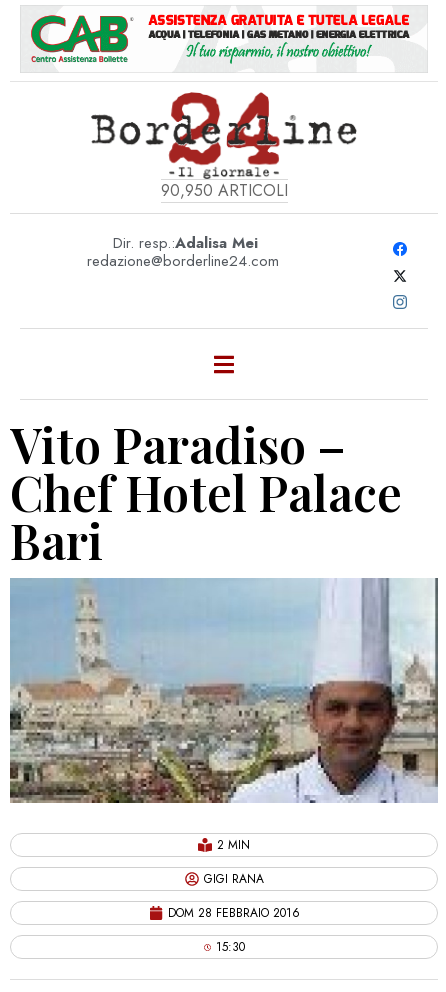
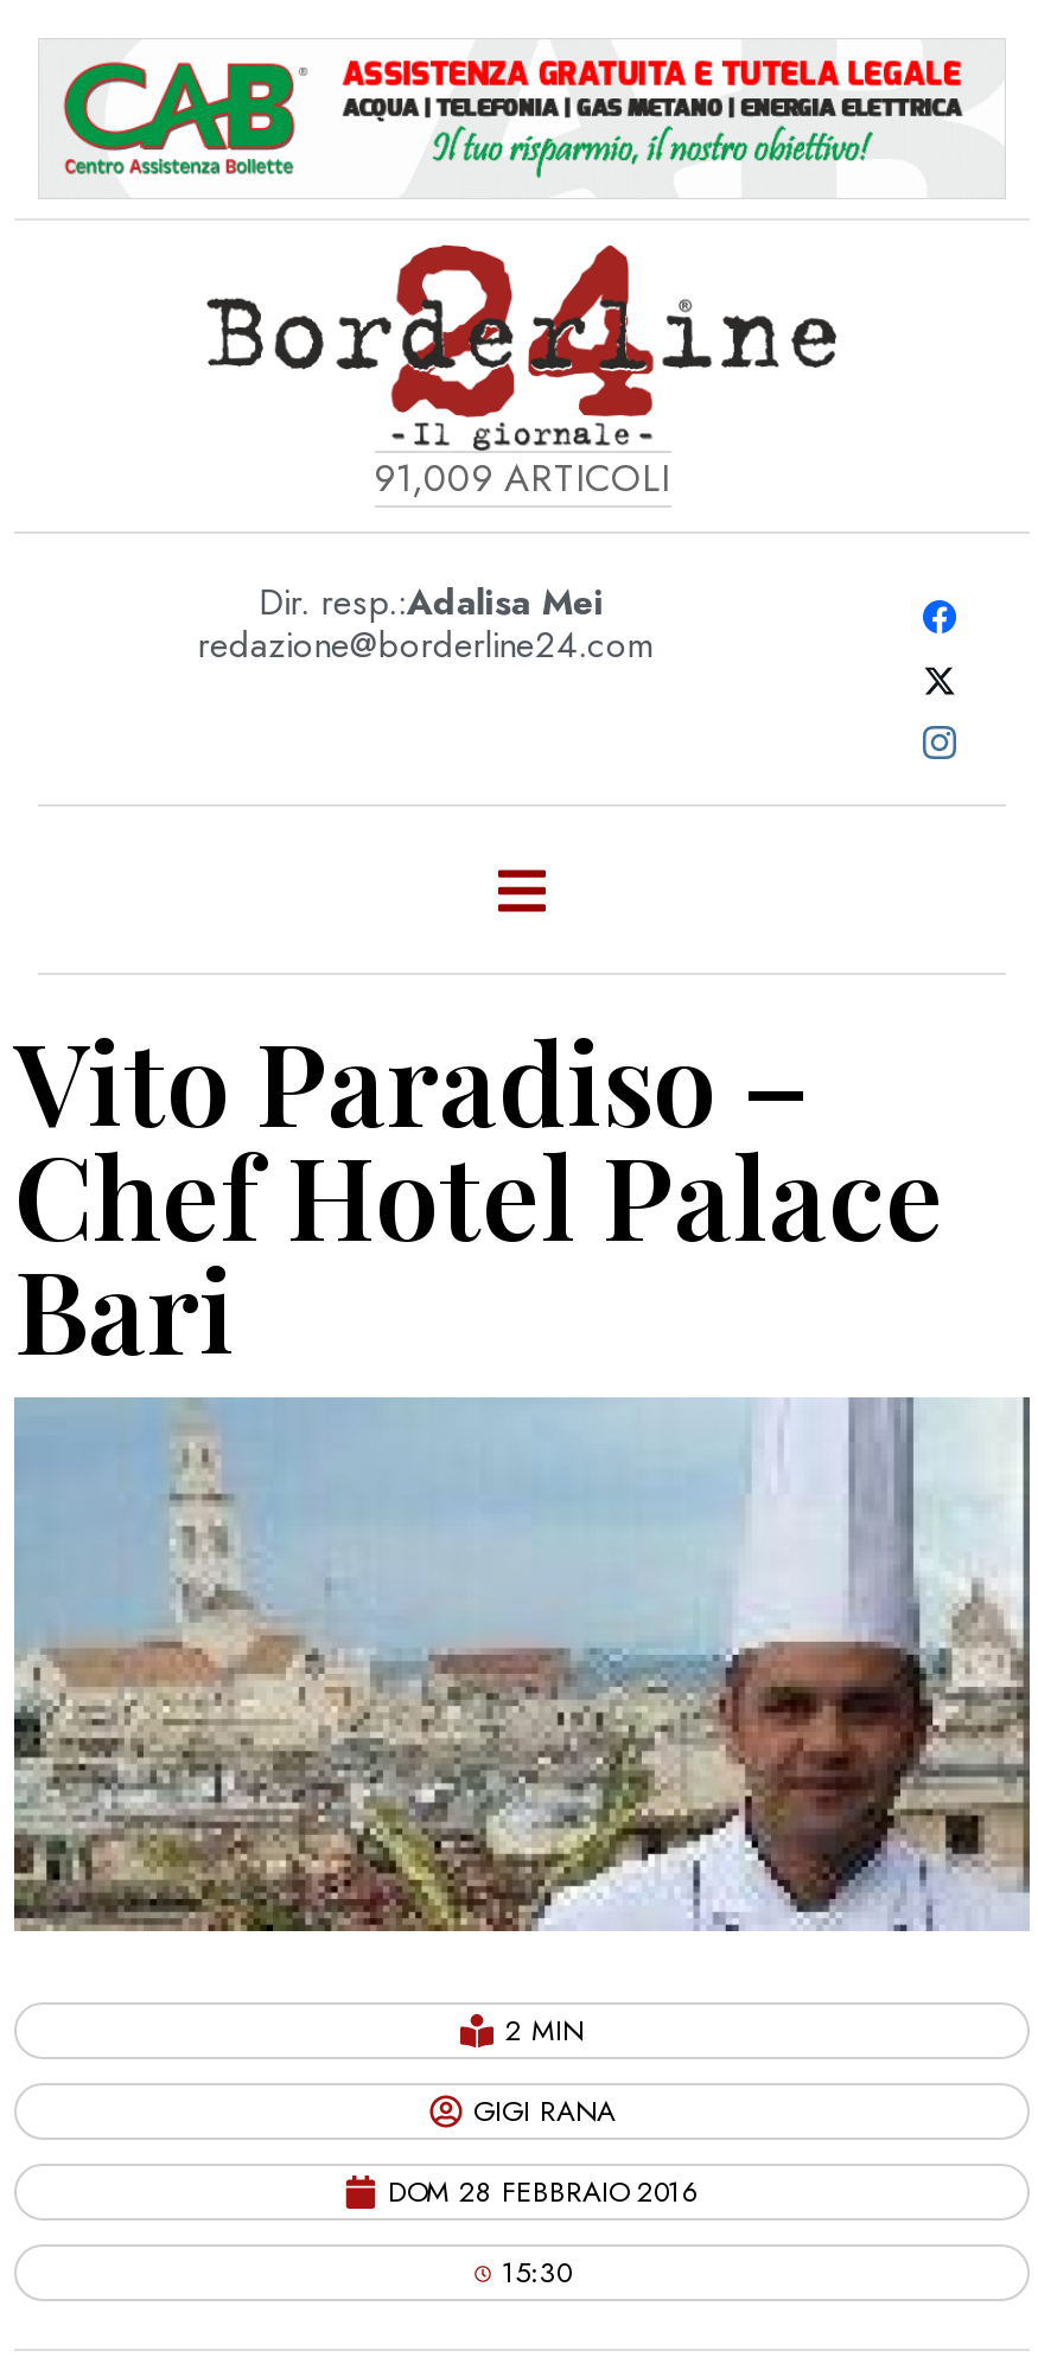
- 90,950 ARTICOLI
+ 91,009 ARTICOLI
